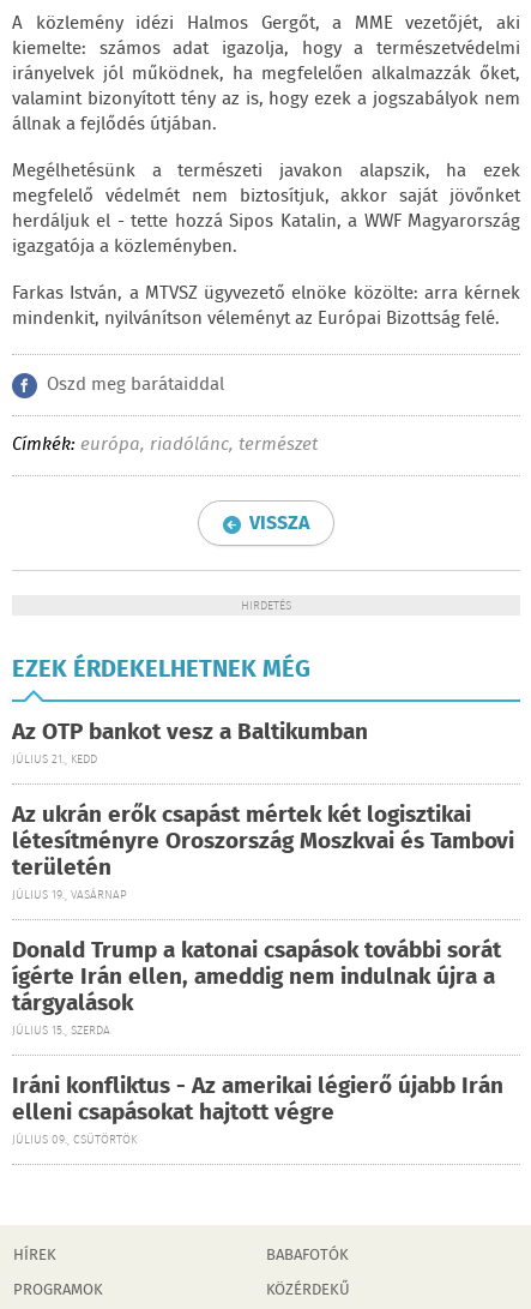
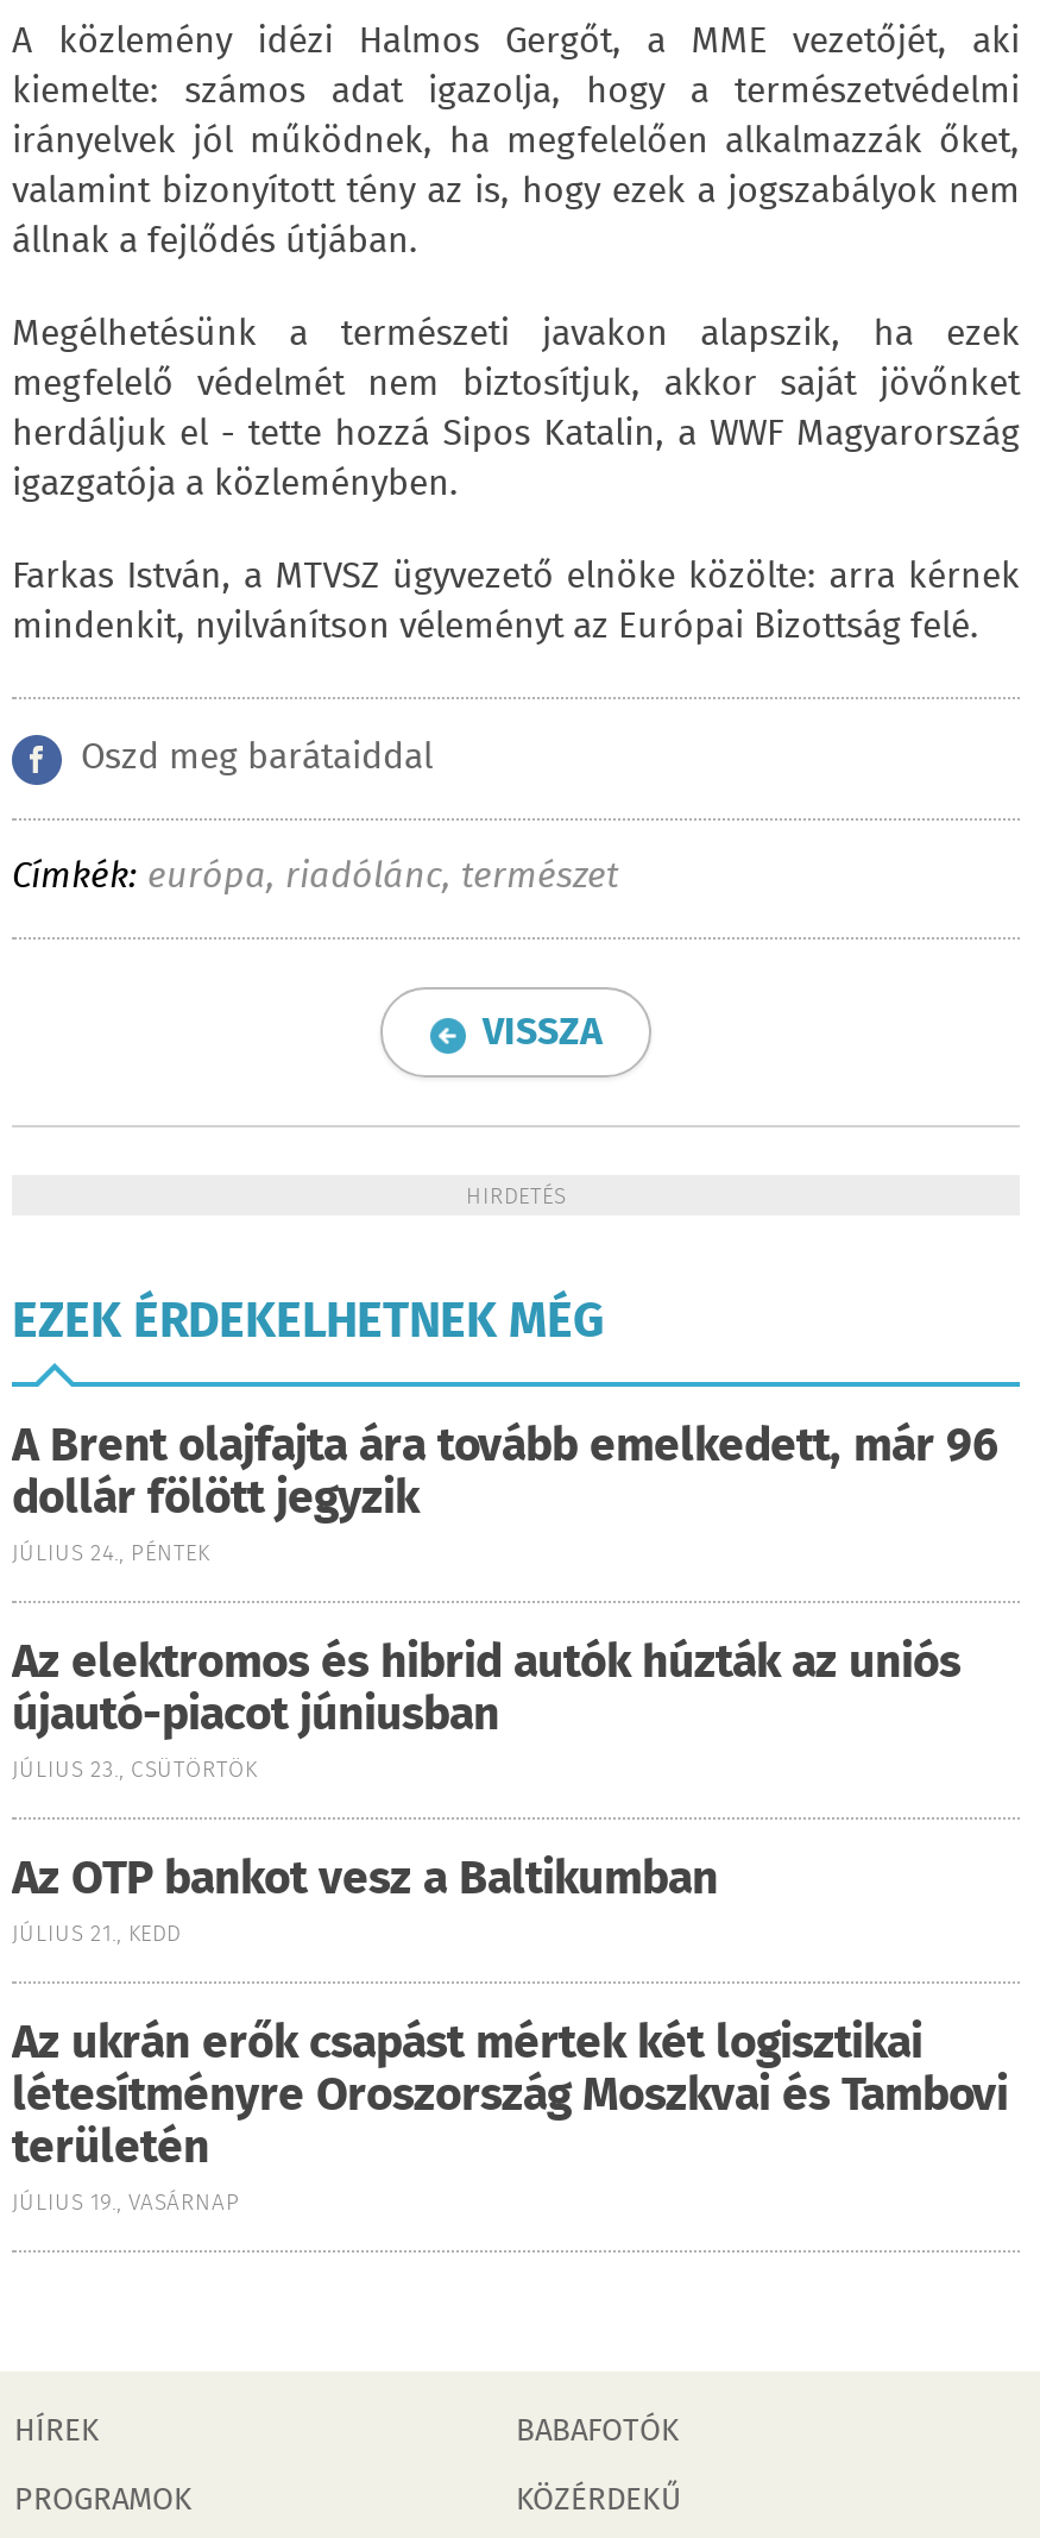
+ A Brent olajfajta ára tovább emelkedett, már 96
+ dollár fölött jegyzik
+ JÚLIUS 24., PÉNTEK
+ Az elektromos és hibrid autók húzták az uniós
+ újautó-piacot júniusban
+ JÚLIUS 23., CSÜTÖRTÖK

moved down: Az OTP bankot vesz a Baltikumban | JÚLIUS 21., KEDD | Az ukrán erők csapást mértek két logisztikai | létesítményre Oroszország Moszkvai és Tambovi | területén | JÚLIUS 19., VASÁRNAP

- Donald Trump a katonai csapások további sorát
- ígérte Irán ellen, ameddig nem indulnak újra a
- tárgyalások
- JÚLIUS 15., SZERDA
- Iráni konfliktus - Az amerikai légierő újabb Irán
- elleni csapásokat hajtott végre
- JÚLIUS 09., CSÜTÖRTÖK
